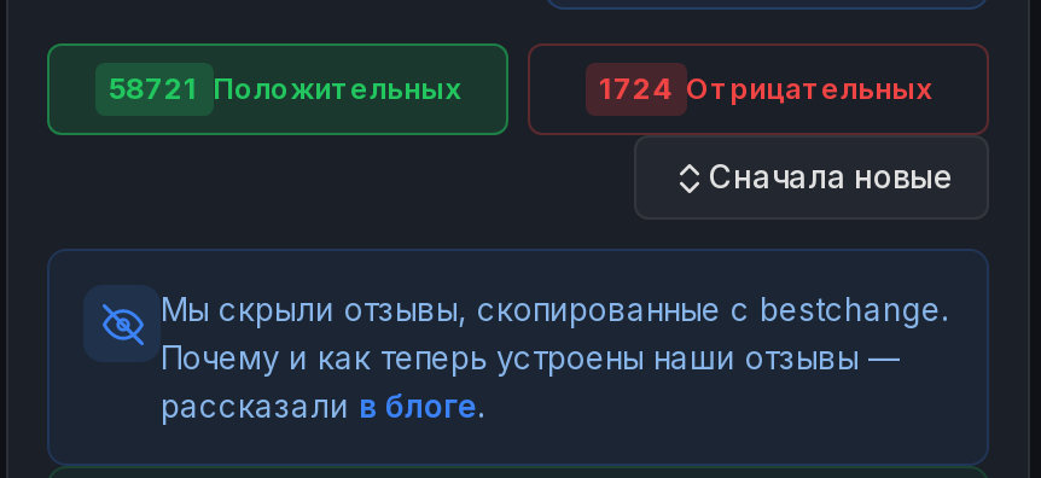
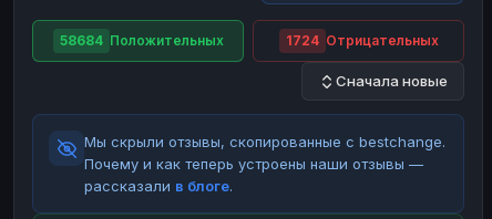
- 58721 Положительных
+ 58684 Положительных
